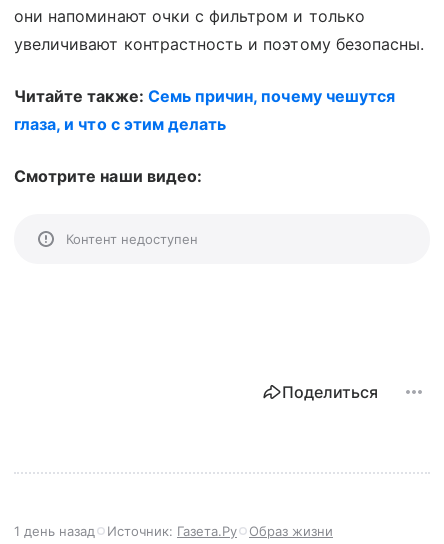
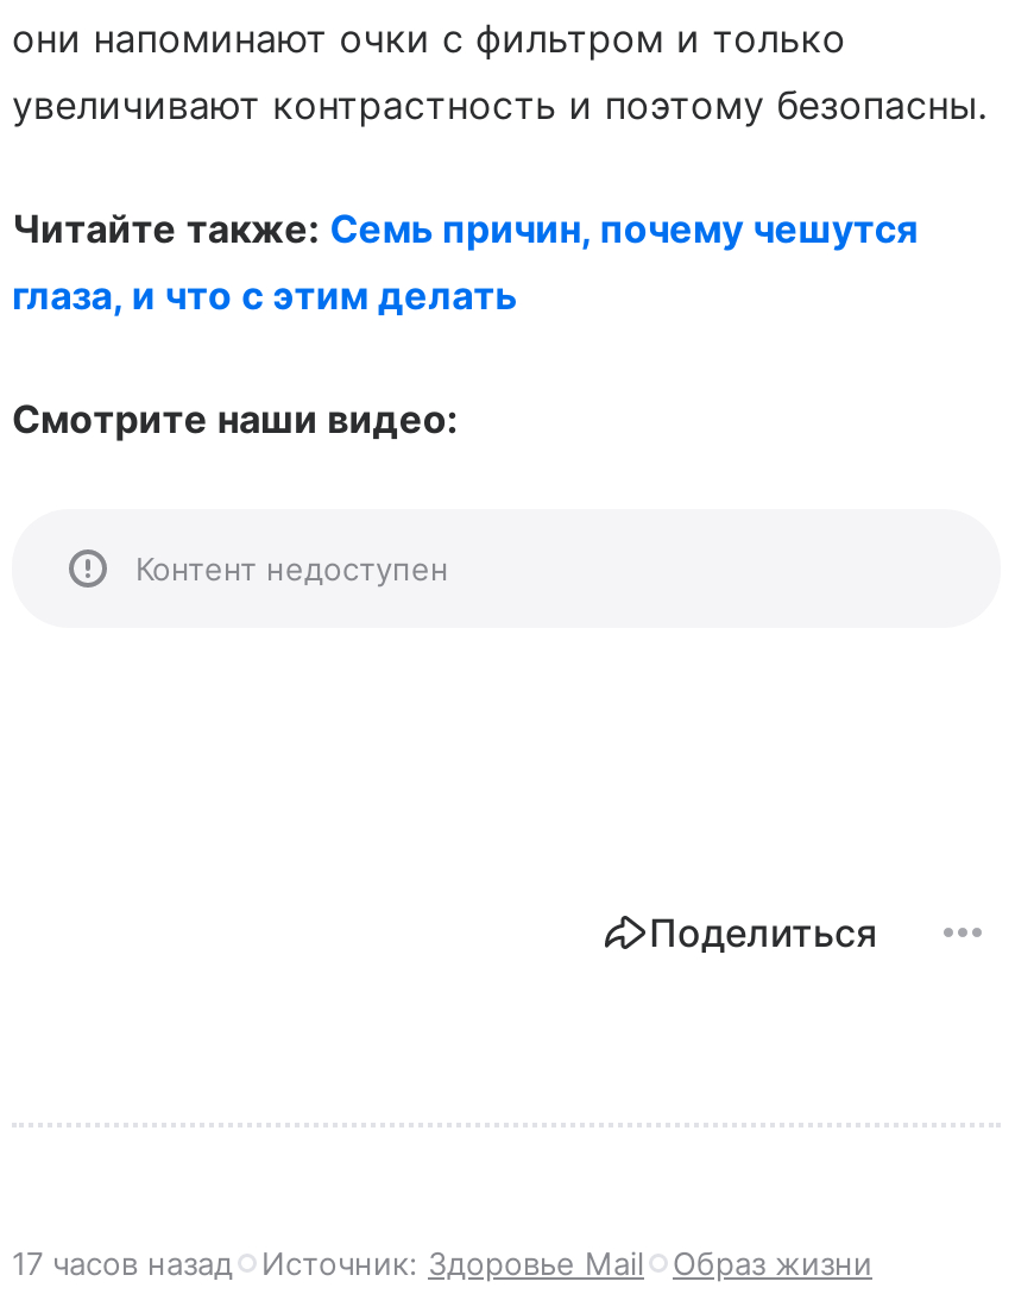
- 1 день назад
- Источник: Газета.Ру
+ 17 часов назад
+ Источник: Здоровье Mail
